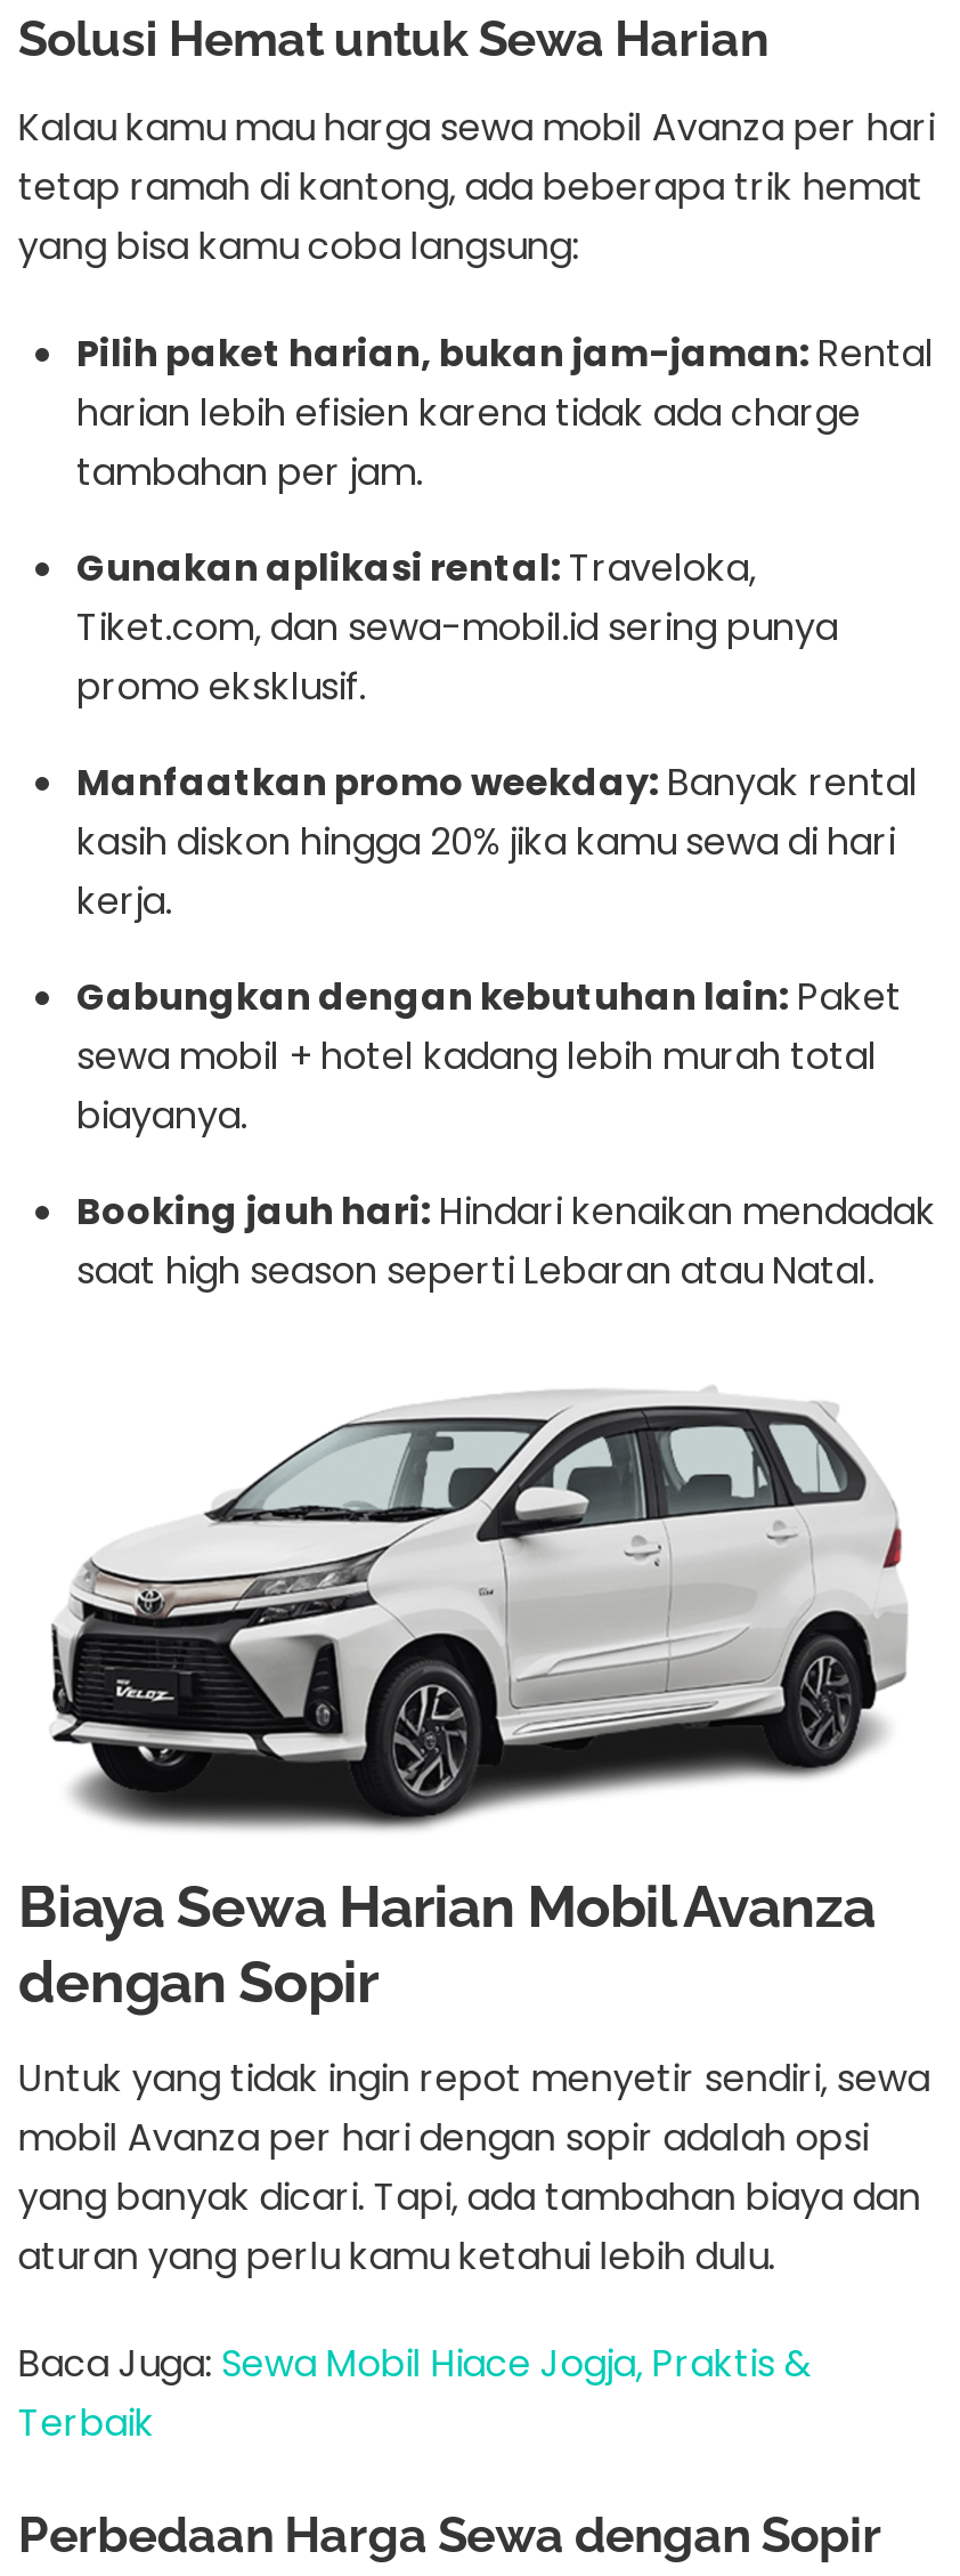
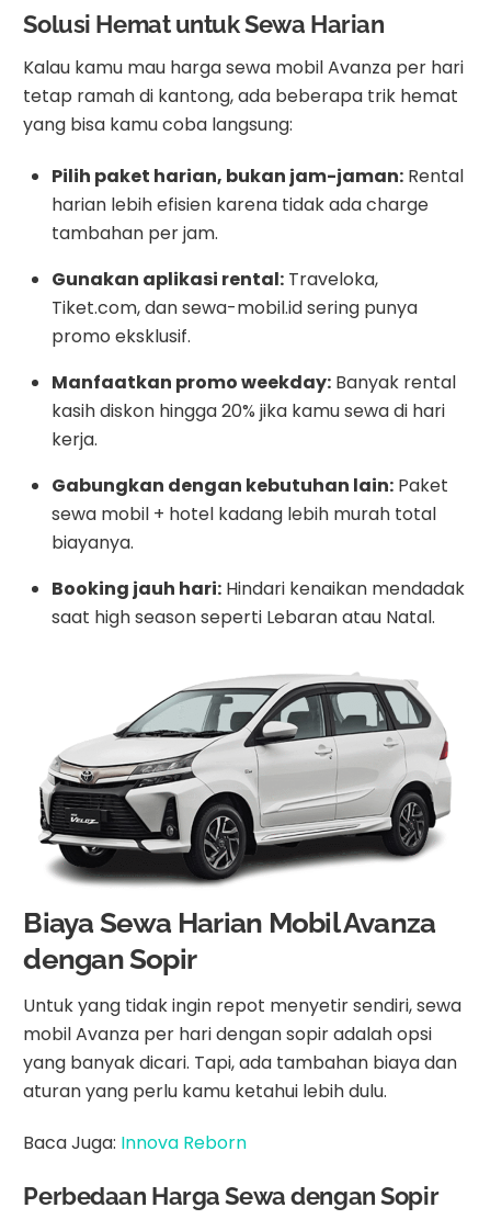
- Baca Juga: Sewa Mobil Hiace Jogja, Praktis &
- Terbaik
+ Baca Juga: Innova Reborn
